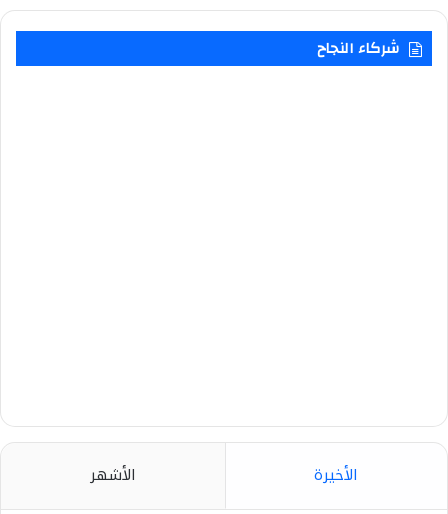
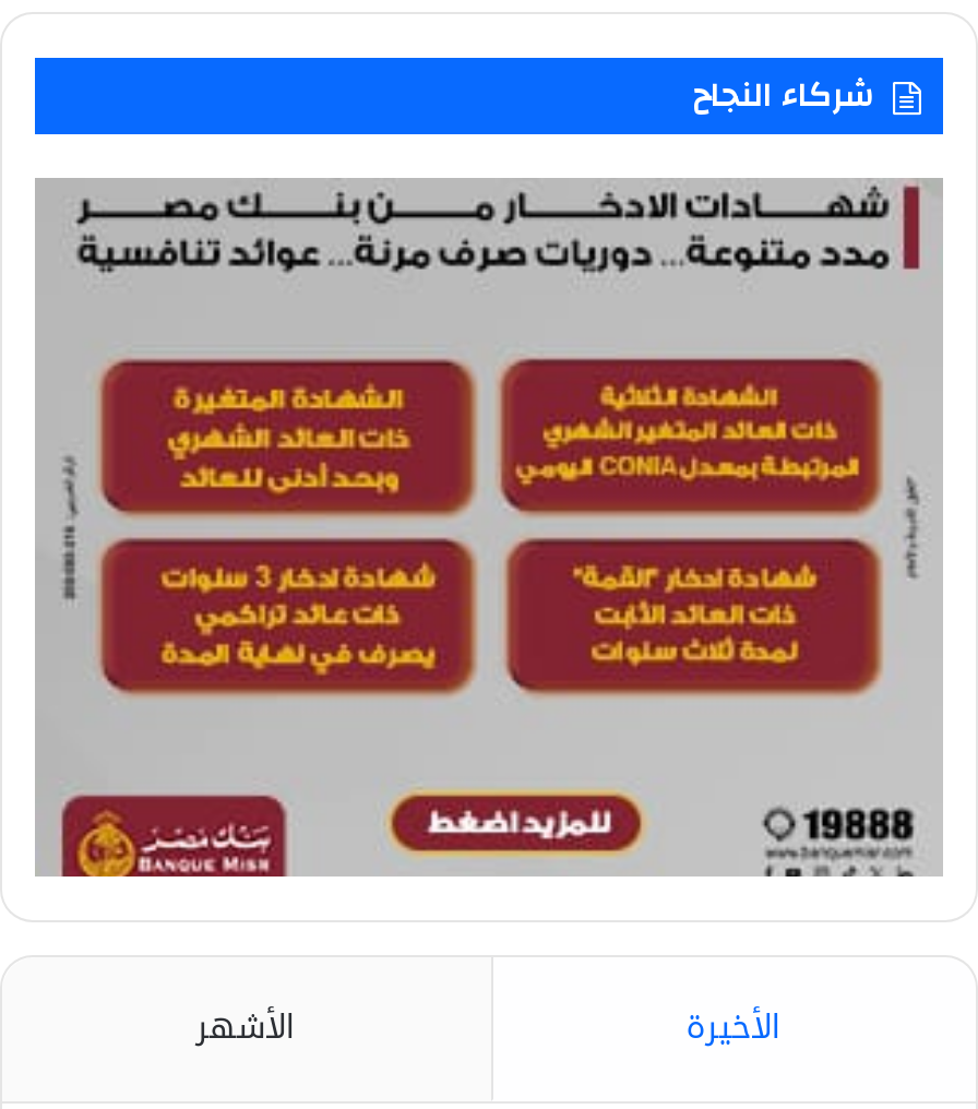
+ [image]
